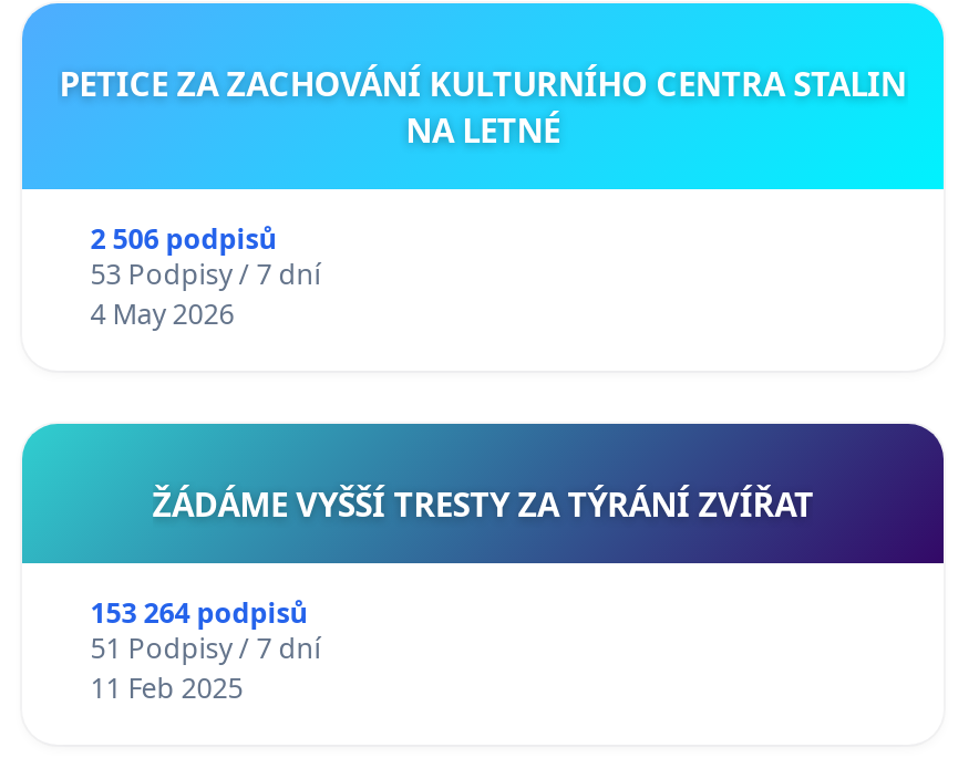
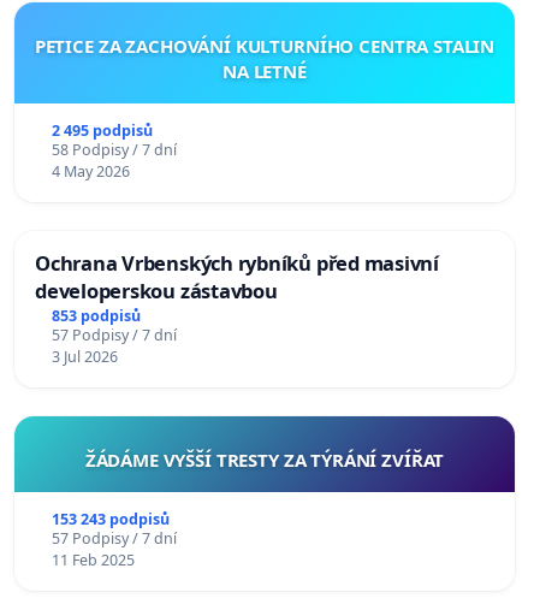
- 2 506 podpisů
+ 2 495 podpisů

- 53 Podpisy / 7 dní
+ 58 Podpisy / 7 dní

+ Ochrana Vrbenských rybníků před masivní
+ developerskou zástavbou
+ 853 podpisů
+ 57 Podpisy / 7 dní
+ 3 Jul 2026

- 153 264 podpisů
+ 153 243 podpisů

- 51 Podpisy / 7 dní
+ 57 Podpisy / 7 dní
